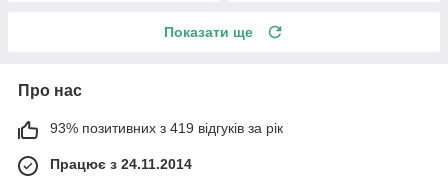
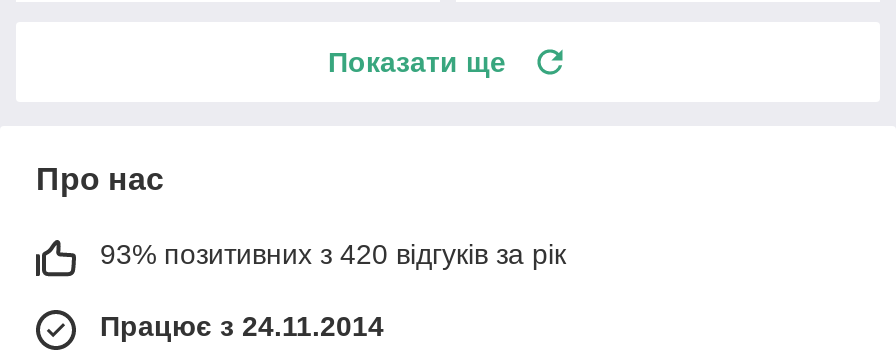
- 93% позитивних з 419 відгуків за рік
+ 93% позитивних з 420 відгуків за рік
